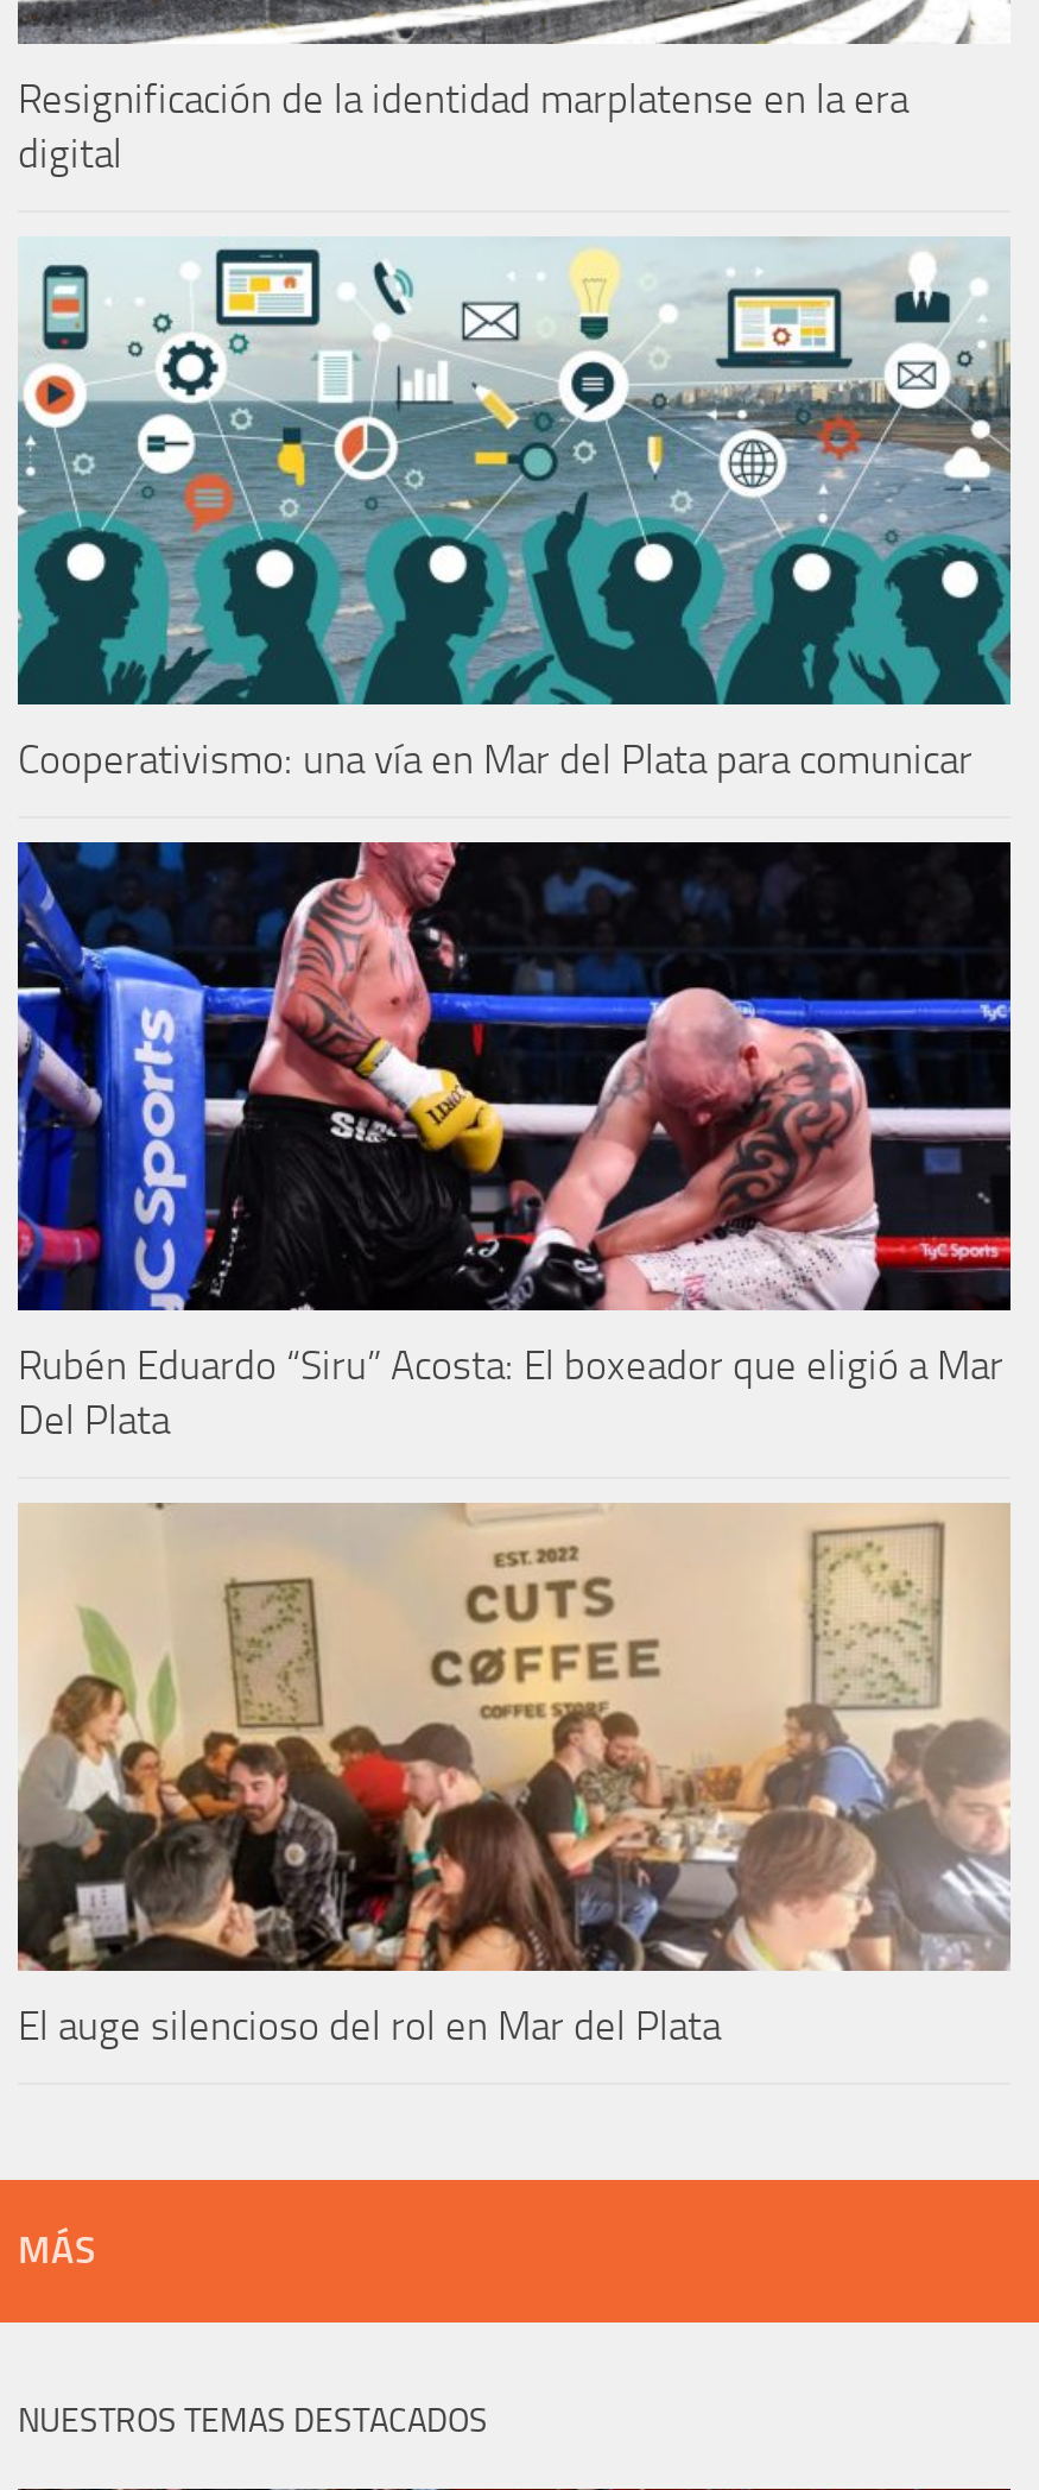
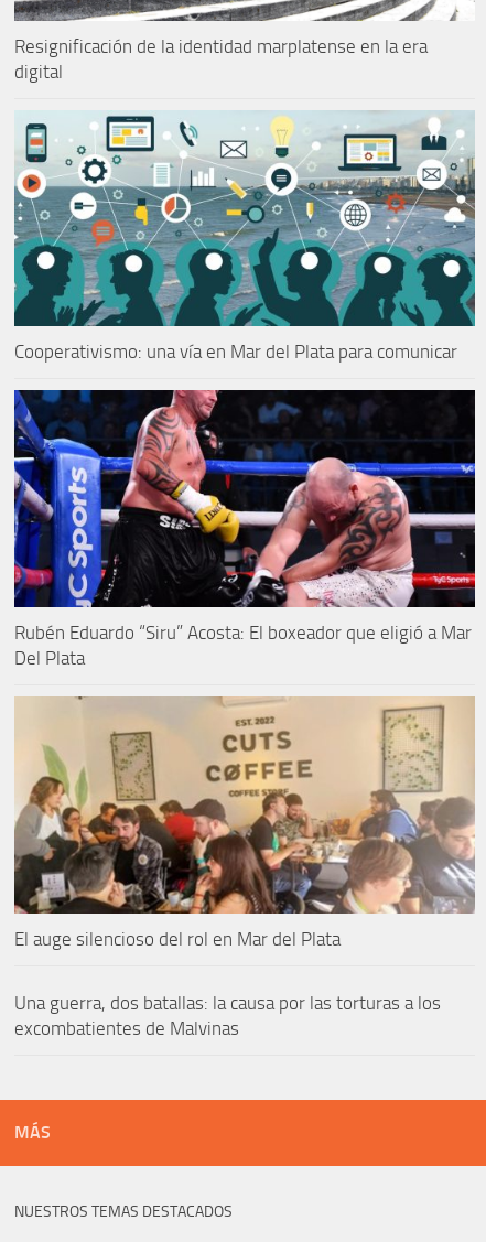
+ Una guerra, dos batallas: la causa por las torturas a los
+ excombatientes de Malvinas
